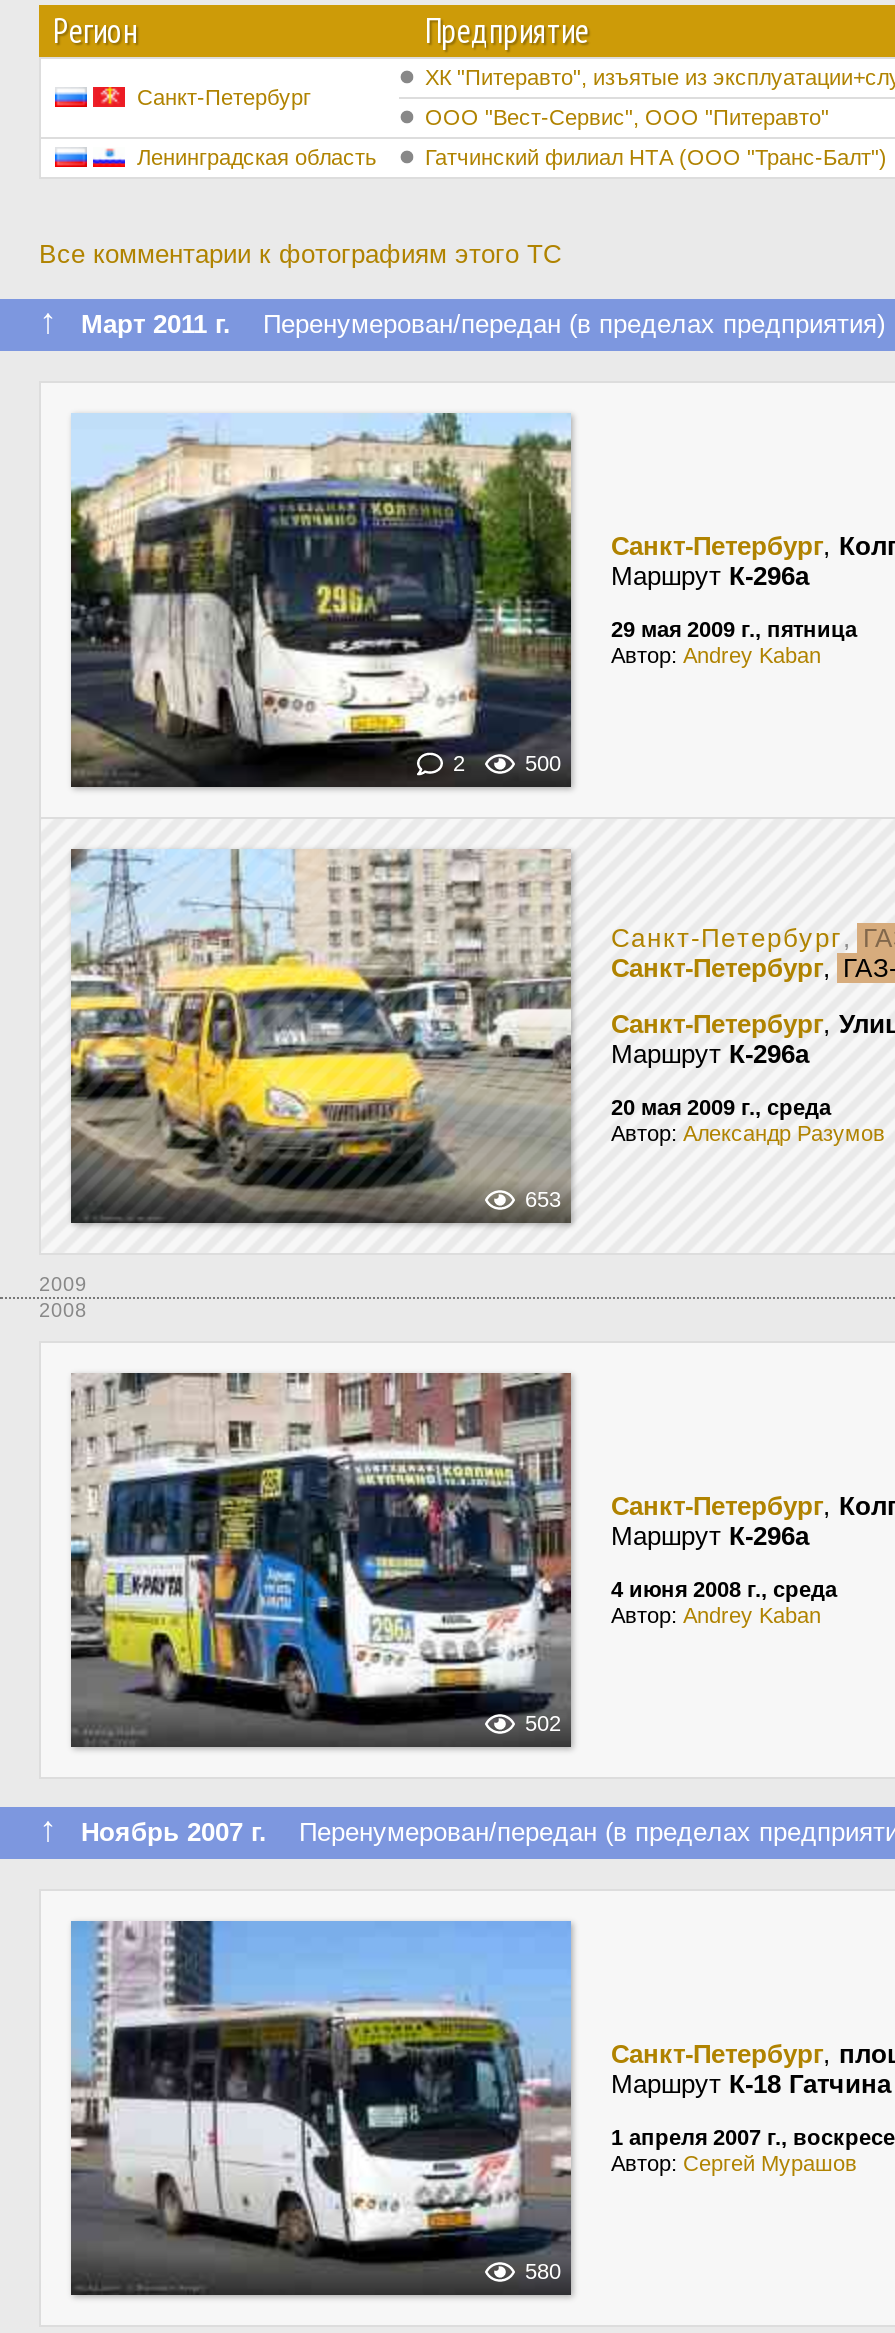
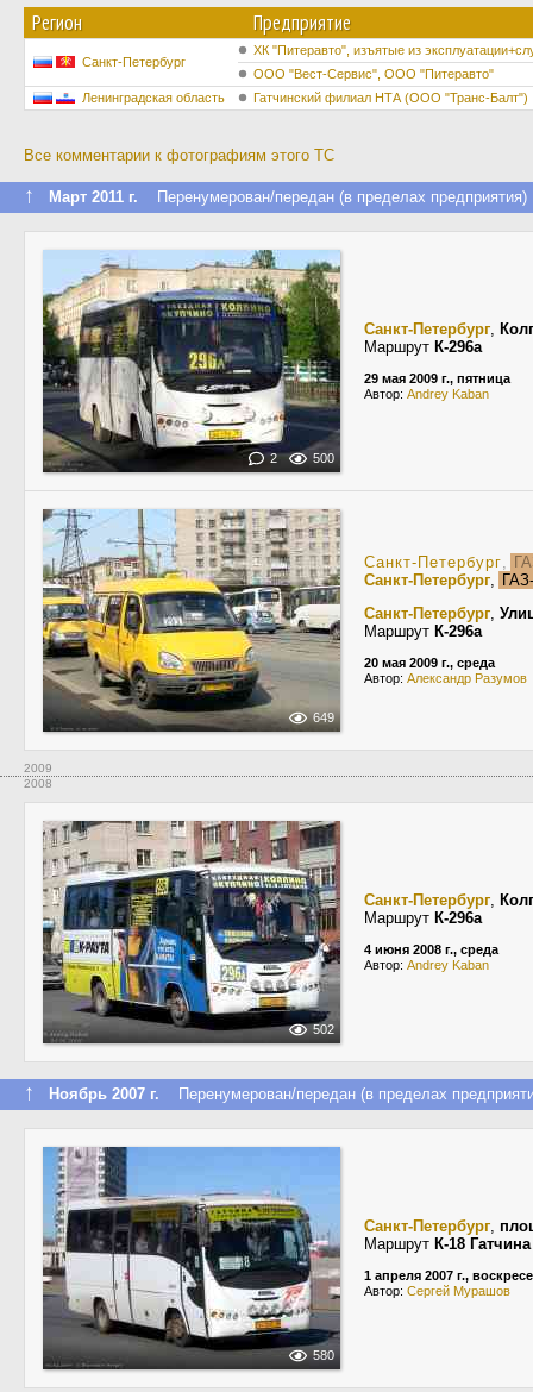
- 653
+ 649
